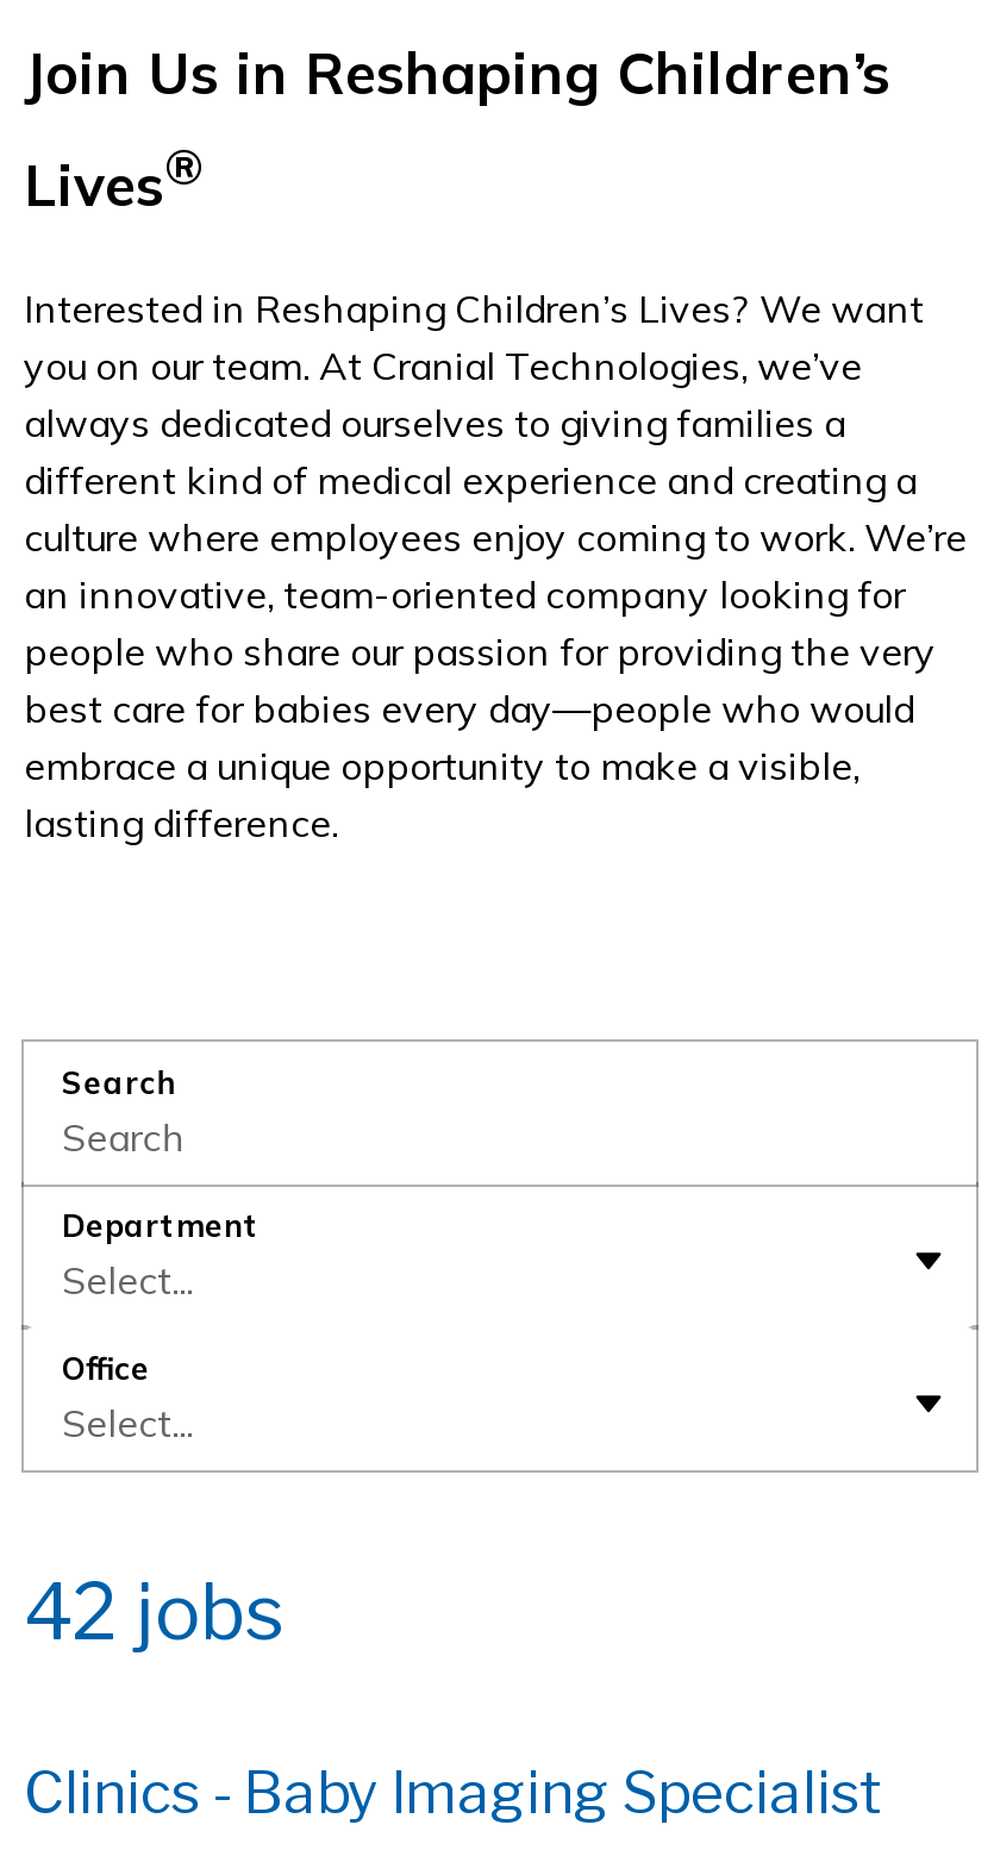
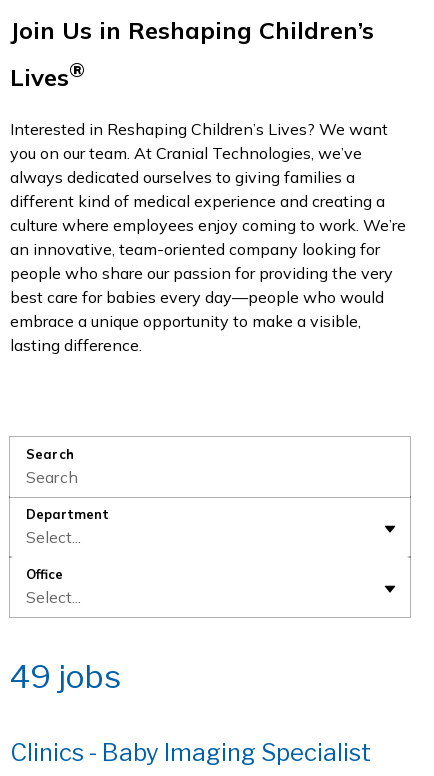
- 42 jobs
+ 49 jobs
